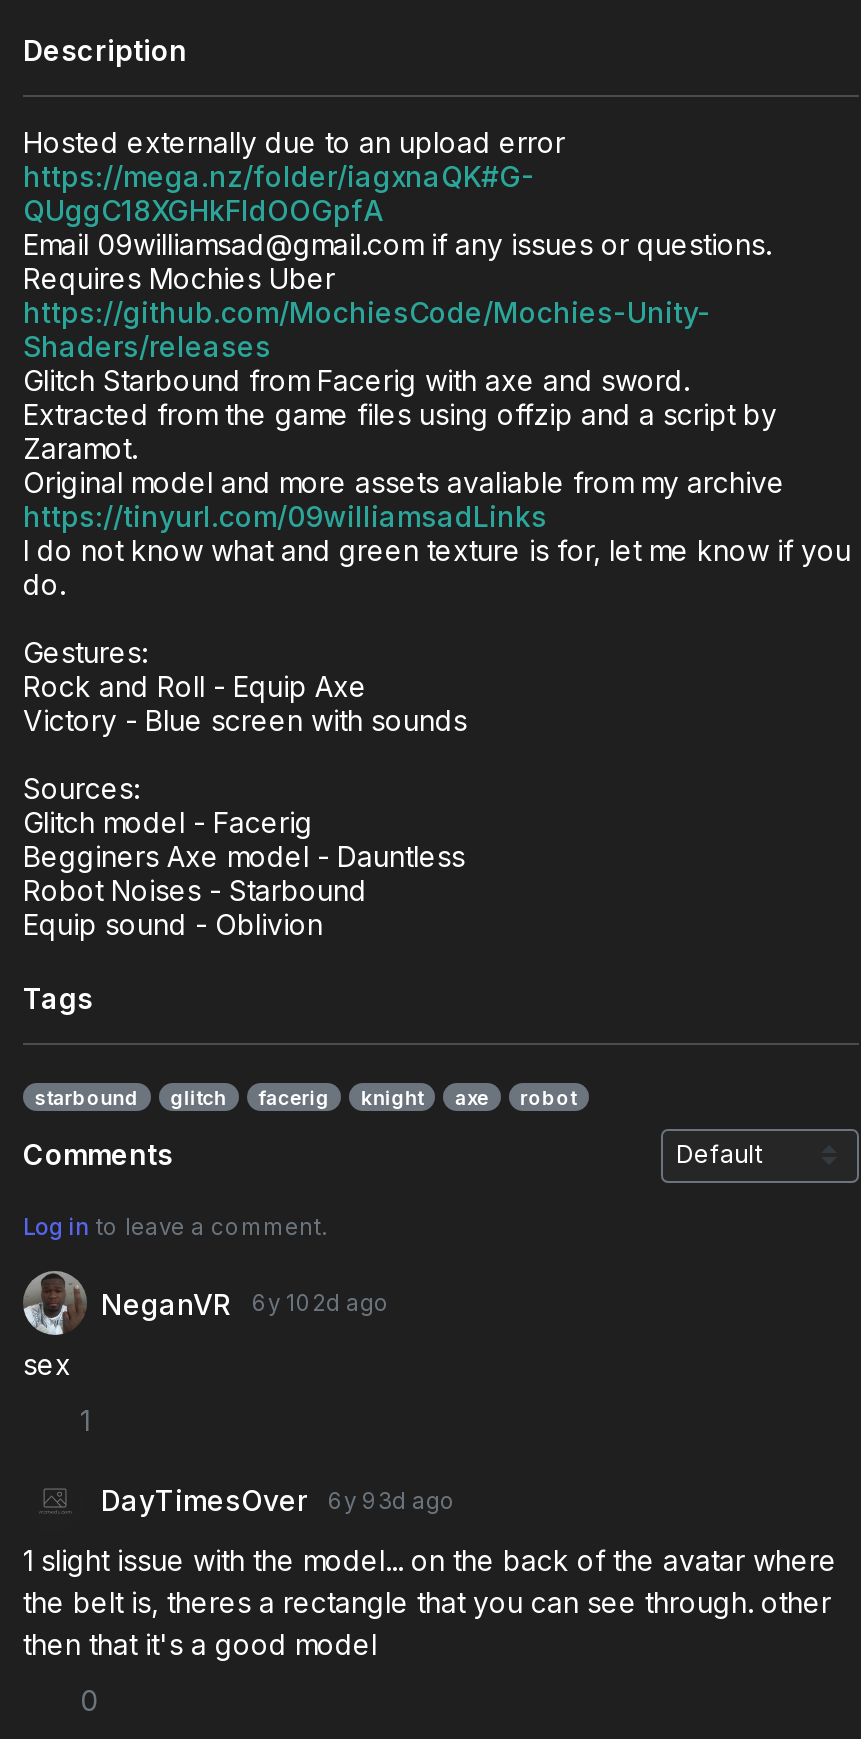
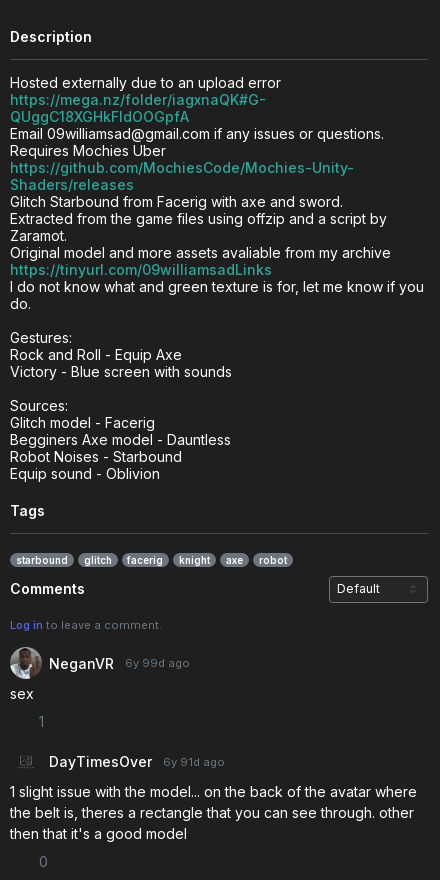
- NeganVR 6y 102d ago
+ NeganVR 6y 99d ago

- DayTimesOver 6y 93d ago
+ DayTimesOver 6y 91d ago
